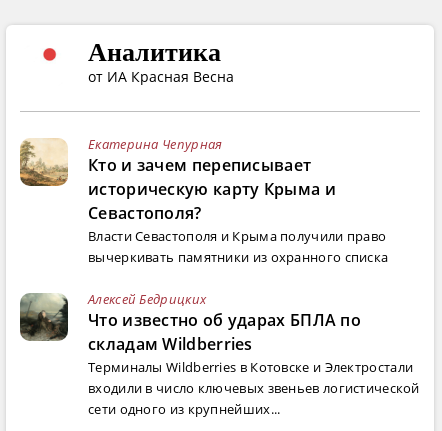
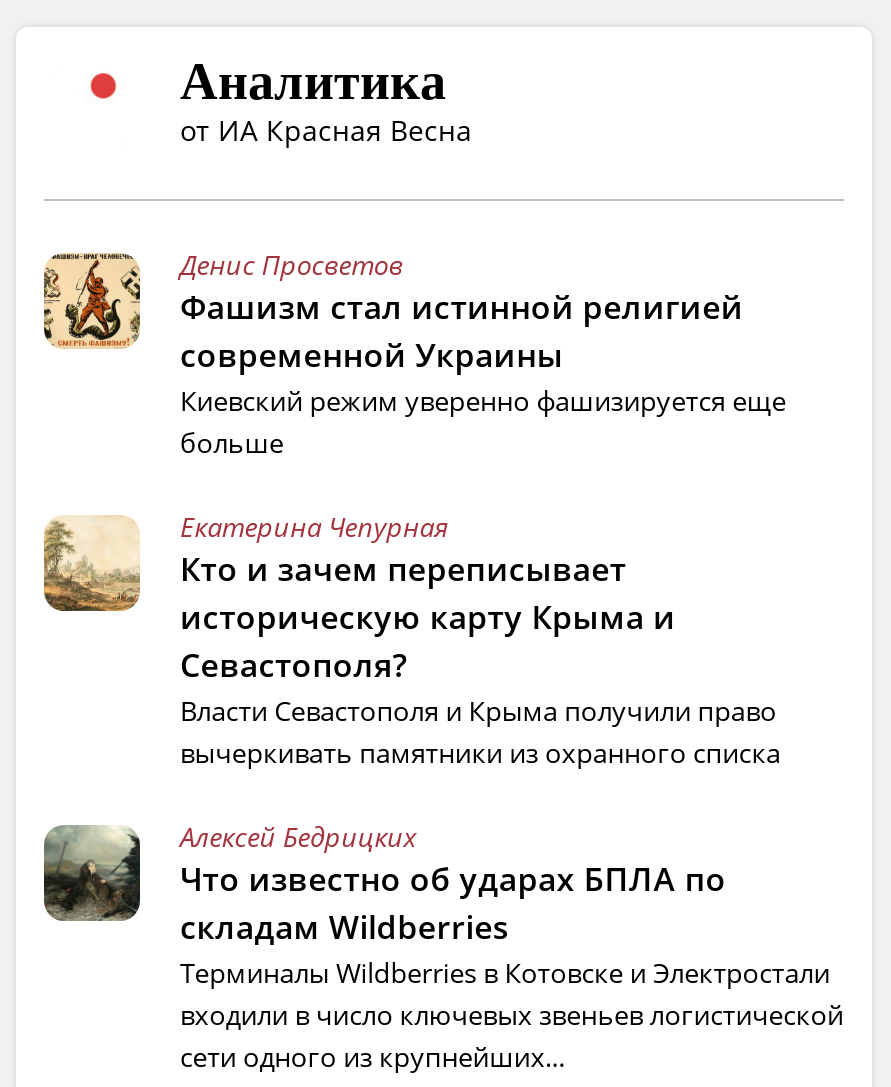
+ [image]
+ Денис Просветов
+ Фашизм стал истинной религией
+ современной Украины
+ Киевский режим уверенно фашизируется еще
+ больше
